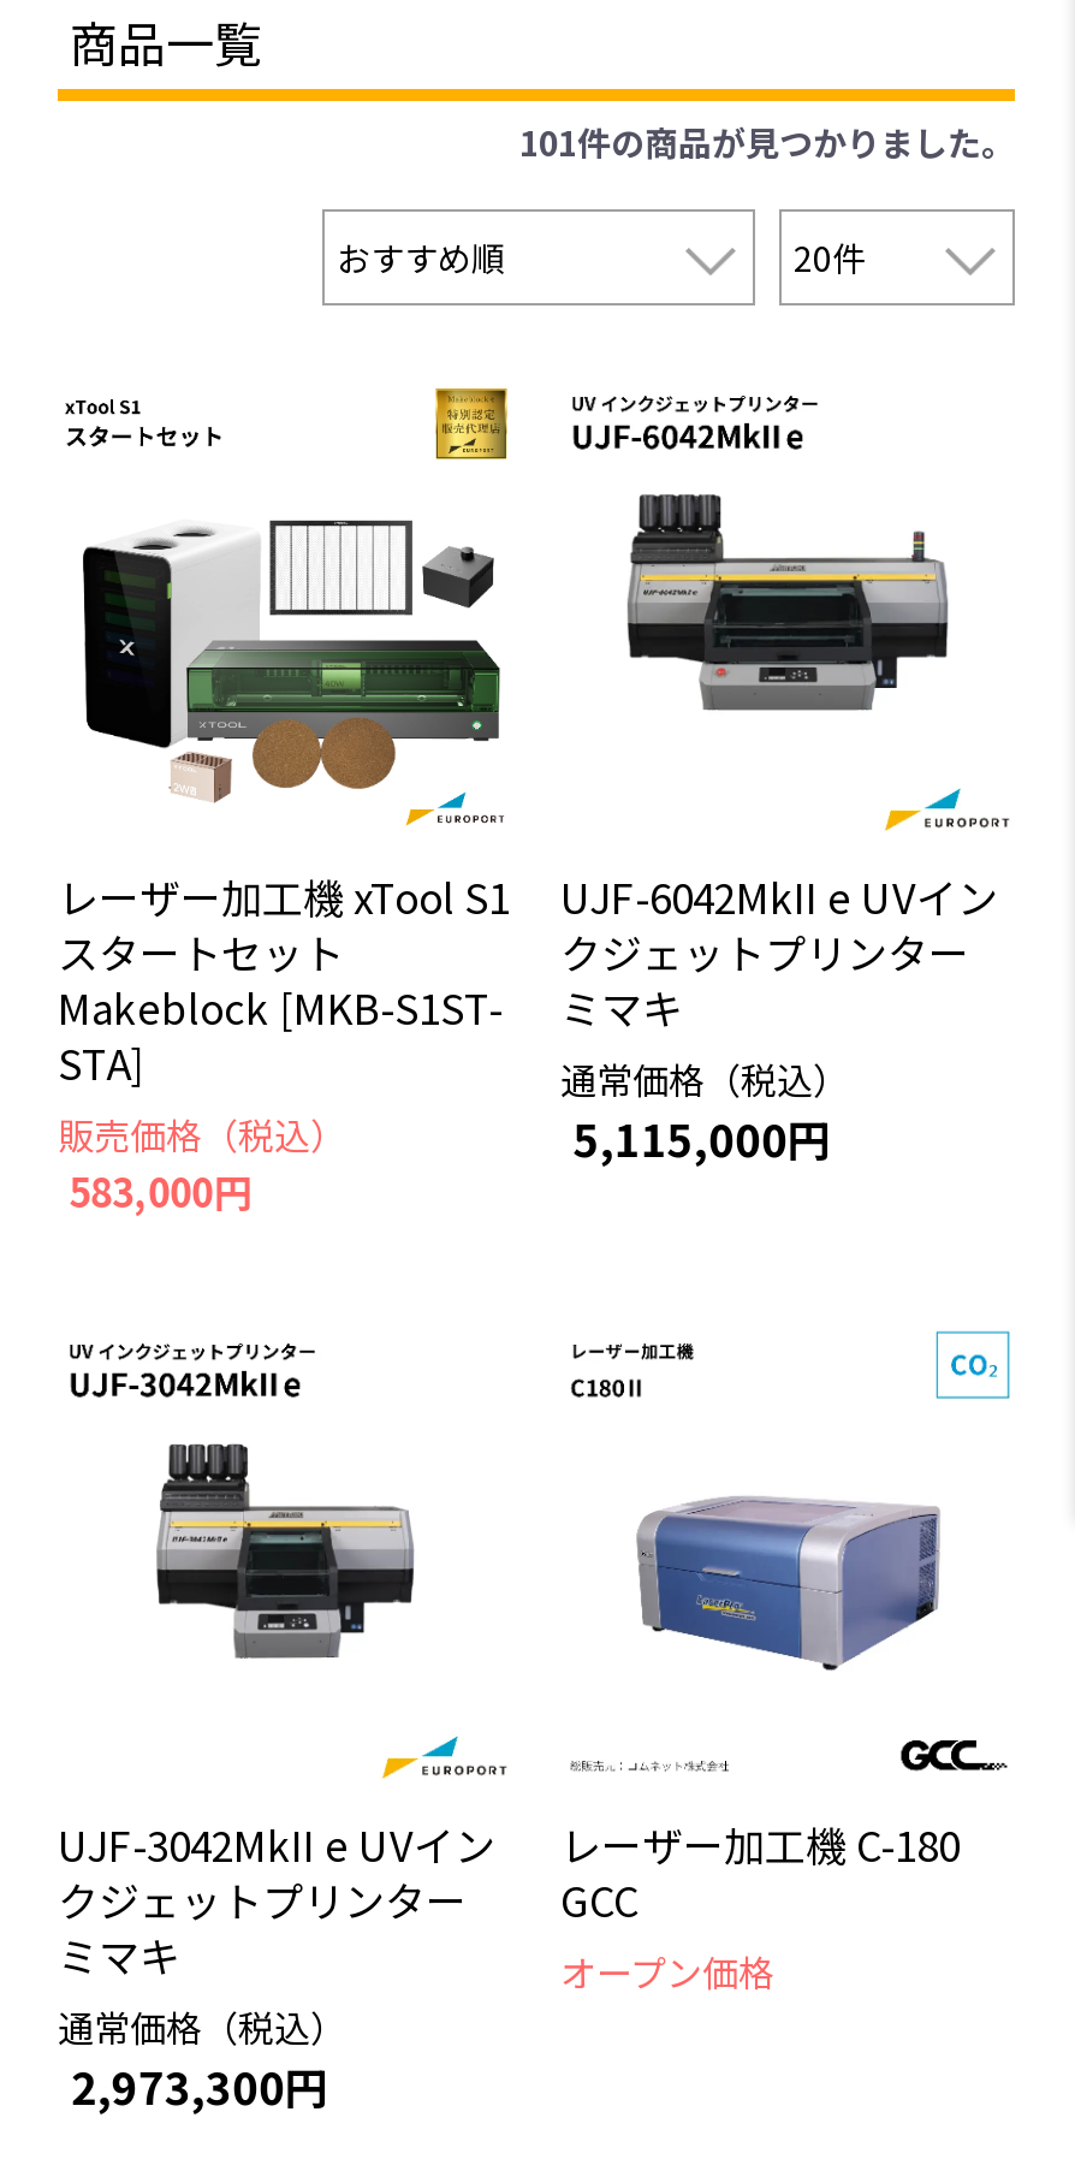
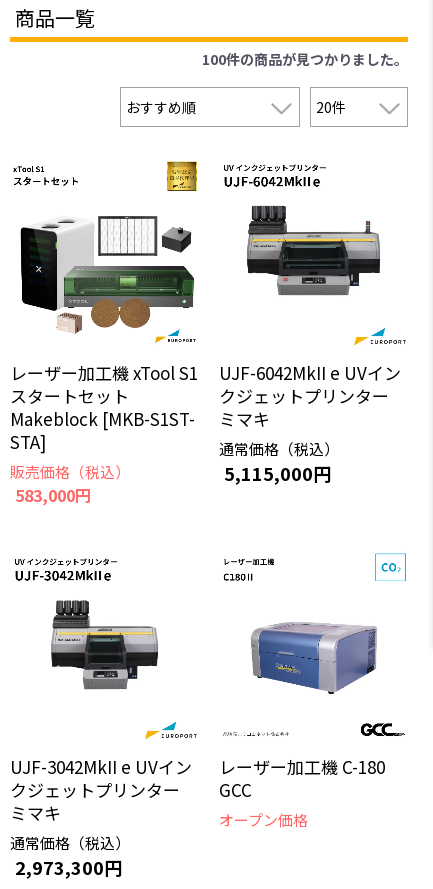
- 101件の商品が見つかりました。
+ 100件の商品が見つかりました。
